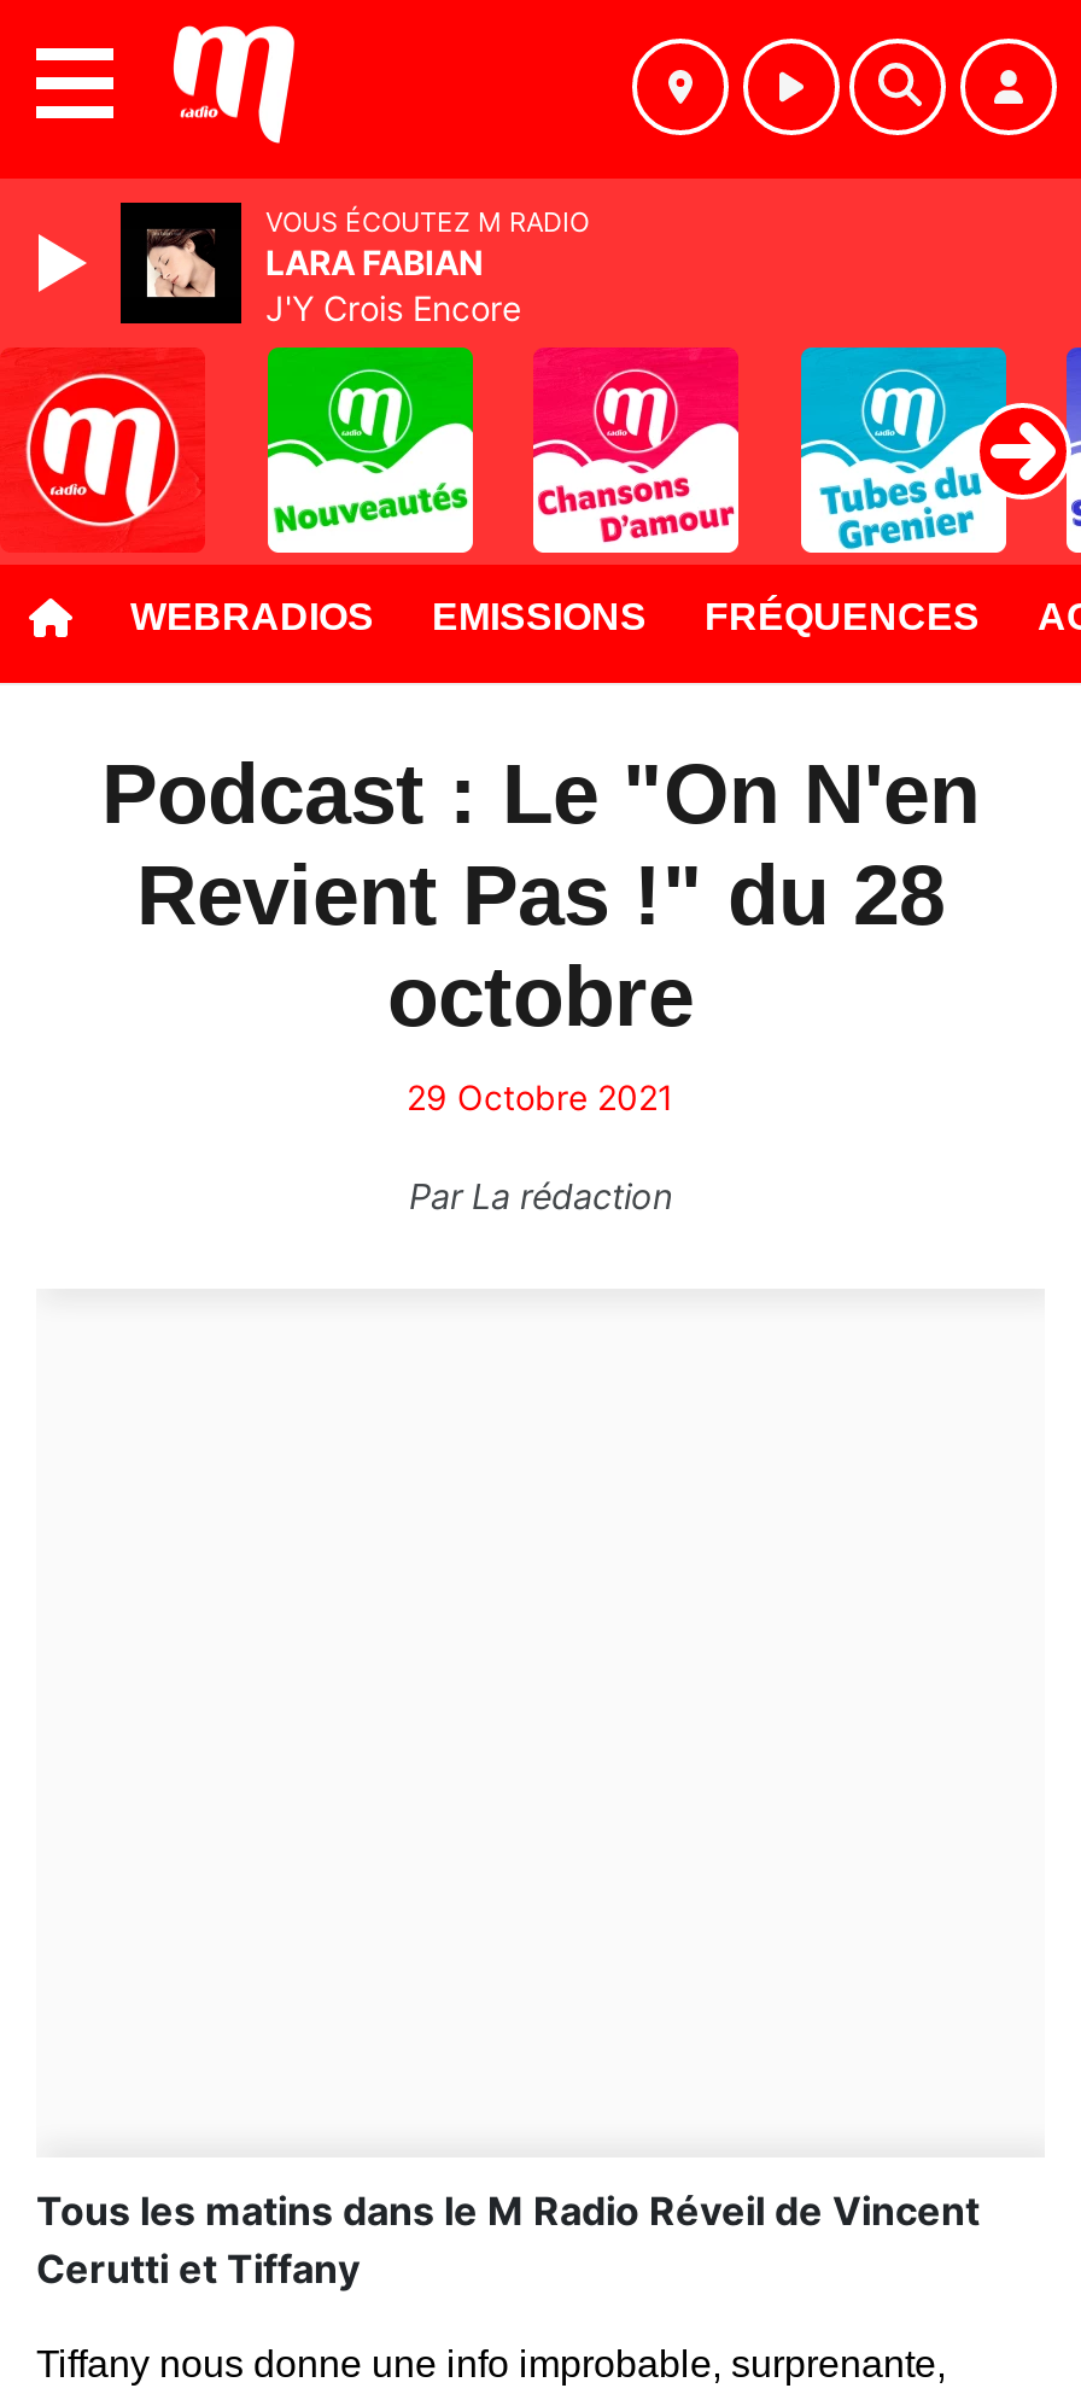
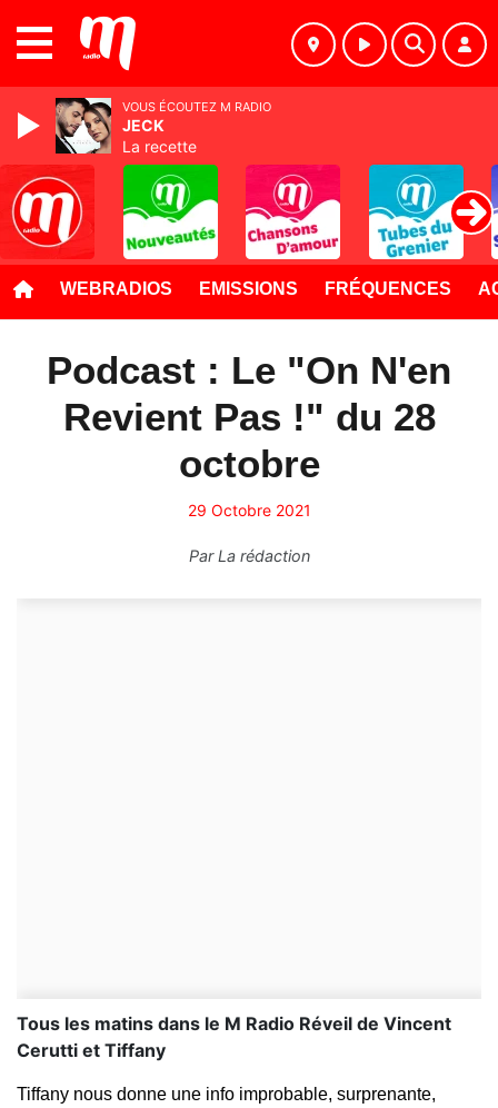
- [image]
- LARA FABIAN
- J'Y Crois Encore
+ [image]
+ JECK
+ La recette
